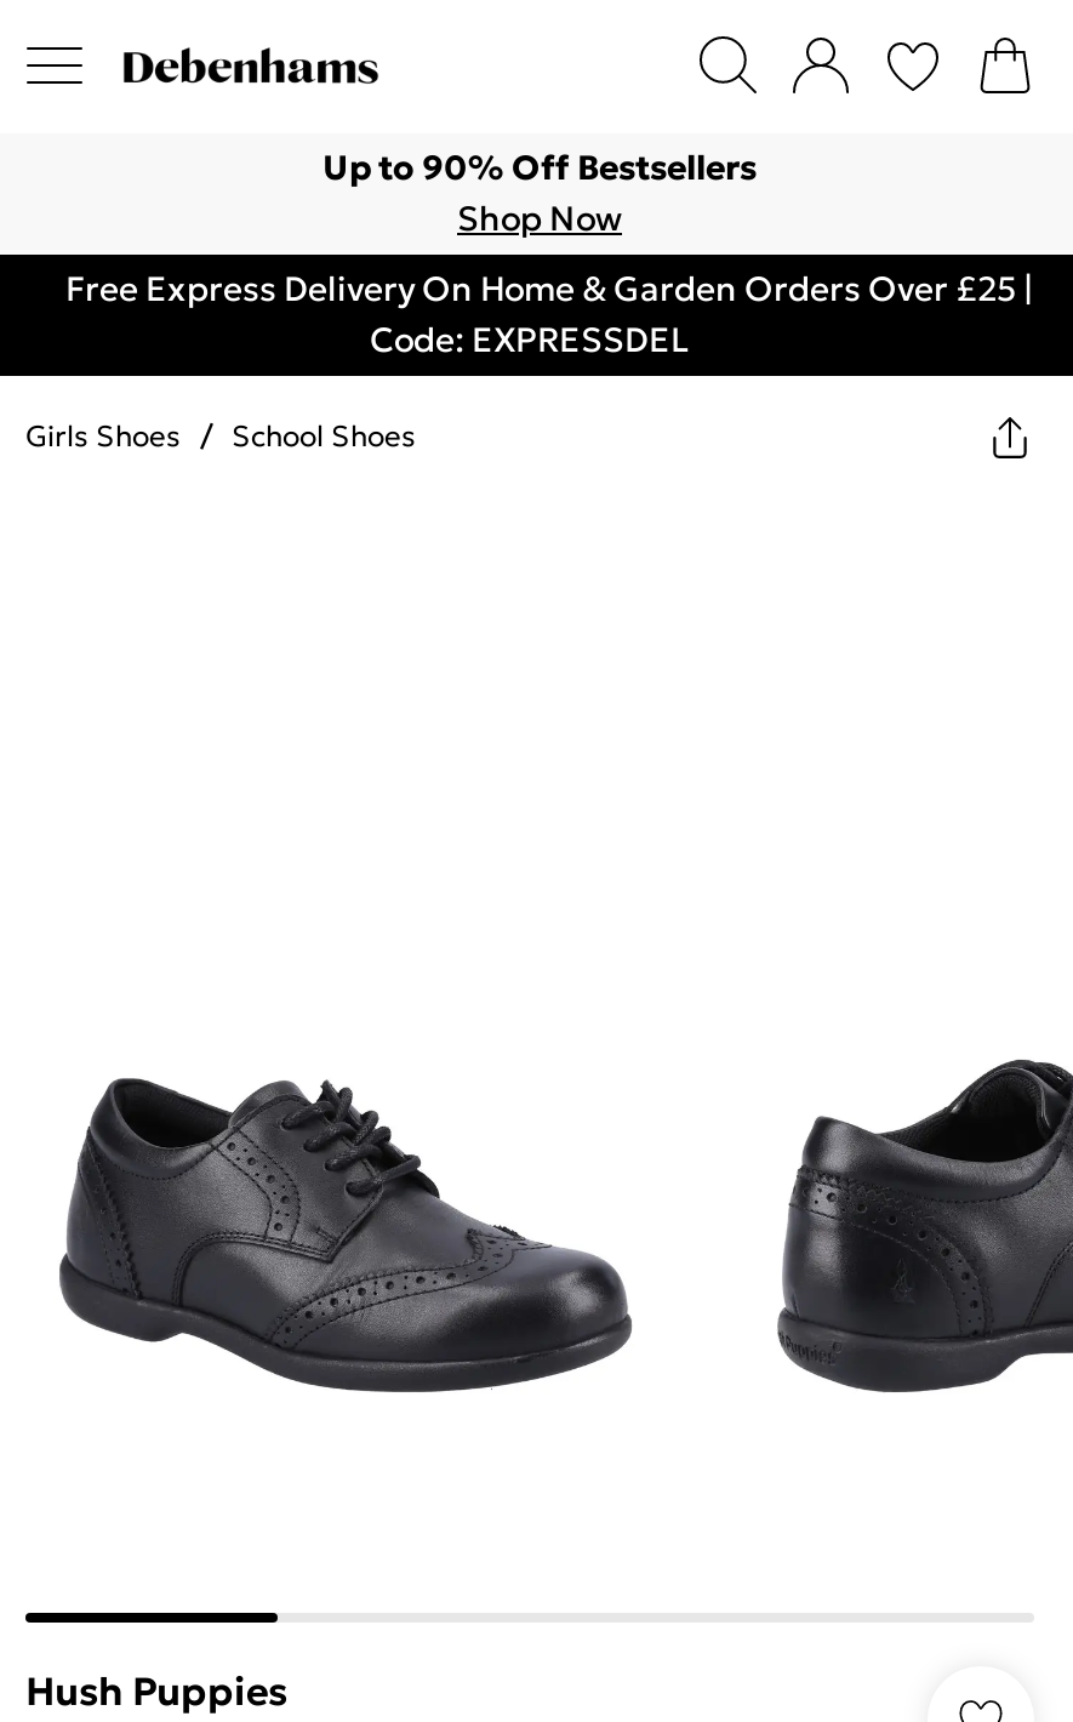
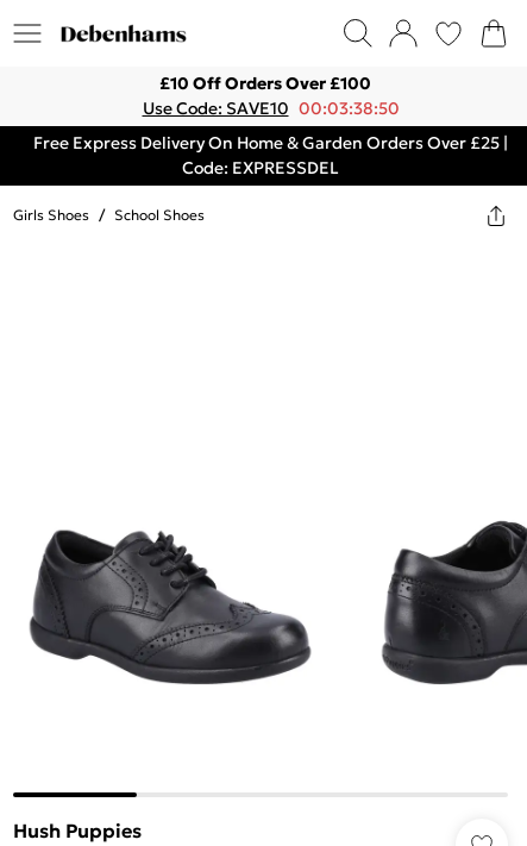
- Up to 90% Off Bestsellers
- Shop Now
+ £10 Off Orders Over £100
+ Use Code: SAVE10 00:03:38:50
